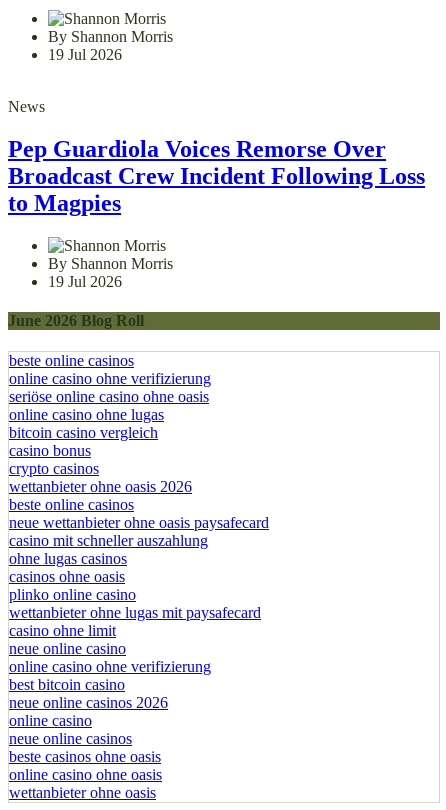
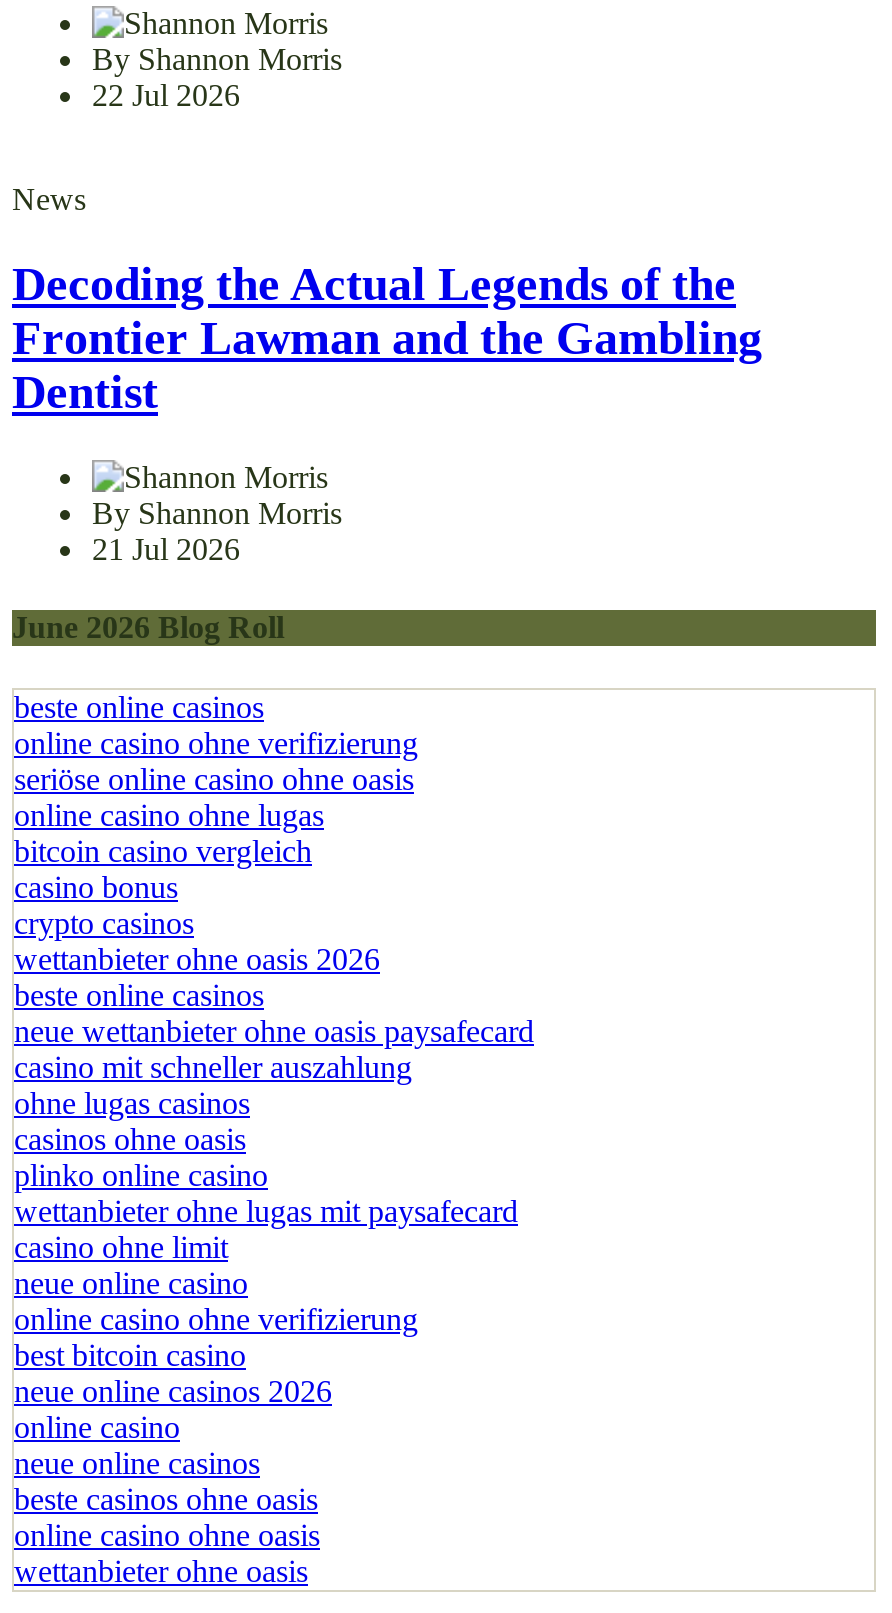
- 19 Jul 2026
+ 22 Jul 2026

- Pep Guardiola Voices Remorse Over
- Broadcast Crew Incident Following Loss
- to Magpies
+ Decoding the Actual Legends of the
+ Frontier Lawman and the Gambling
+ Dentist

- 19 Jul 2026
+ 21 Jul 2026
